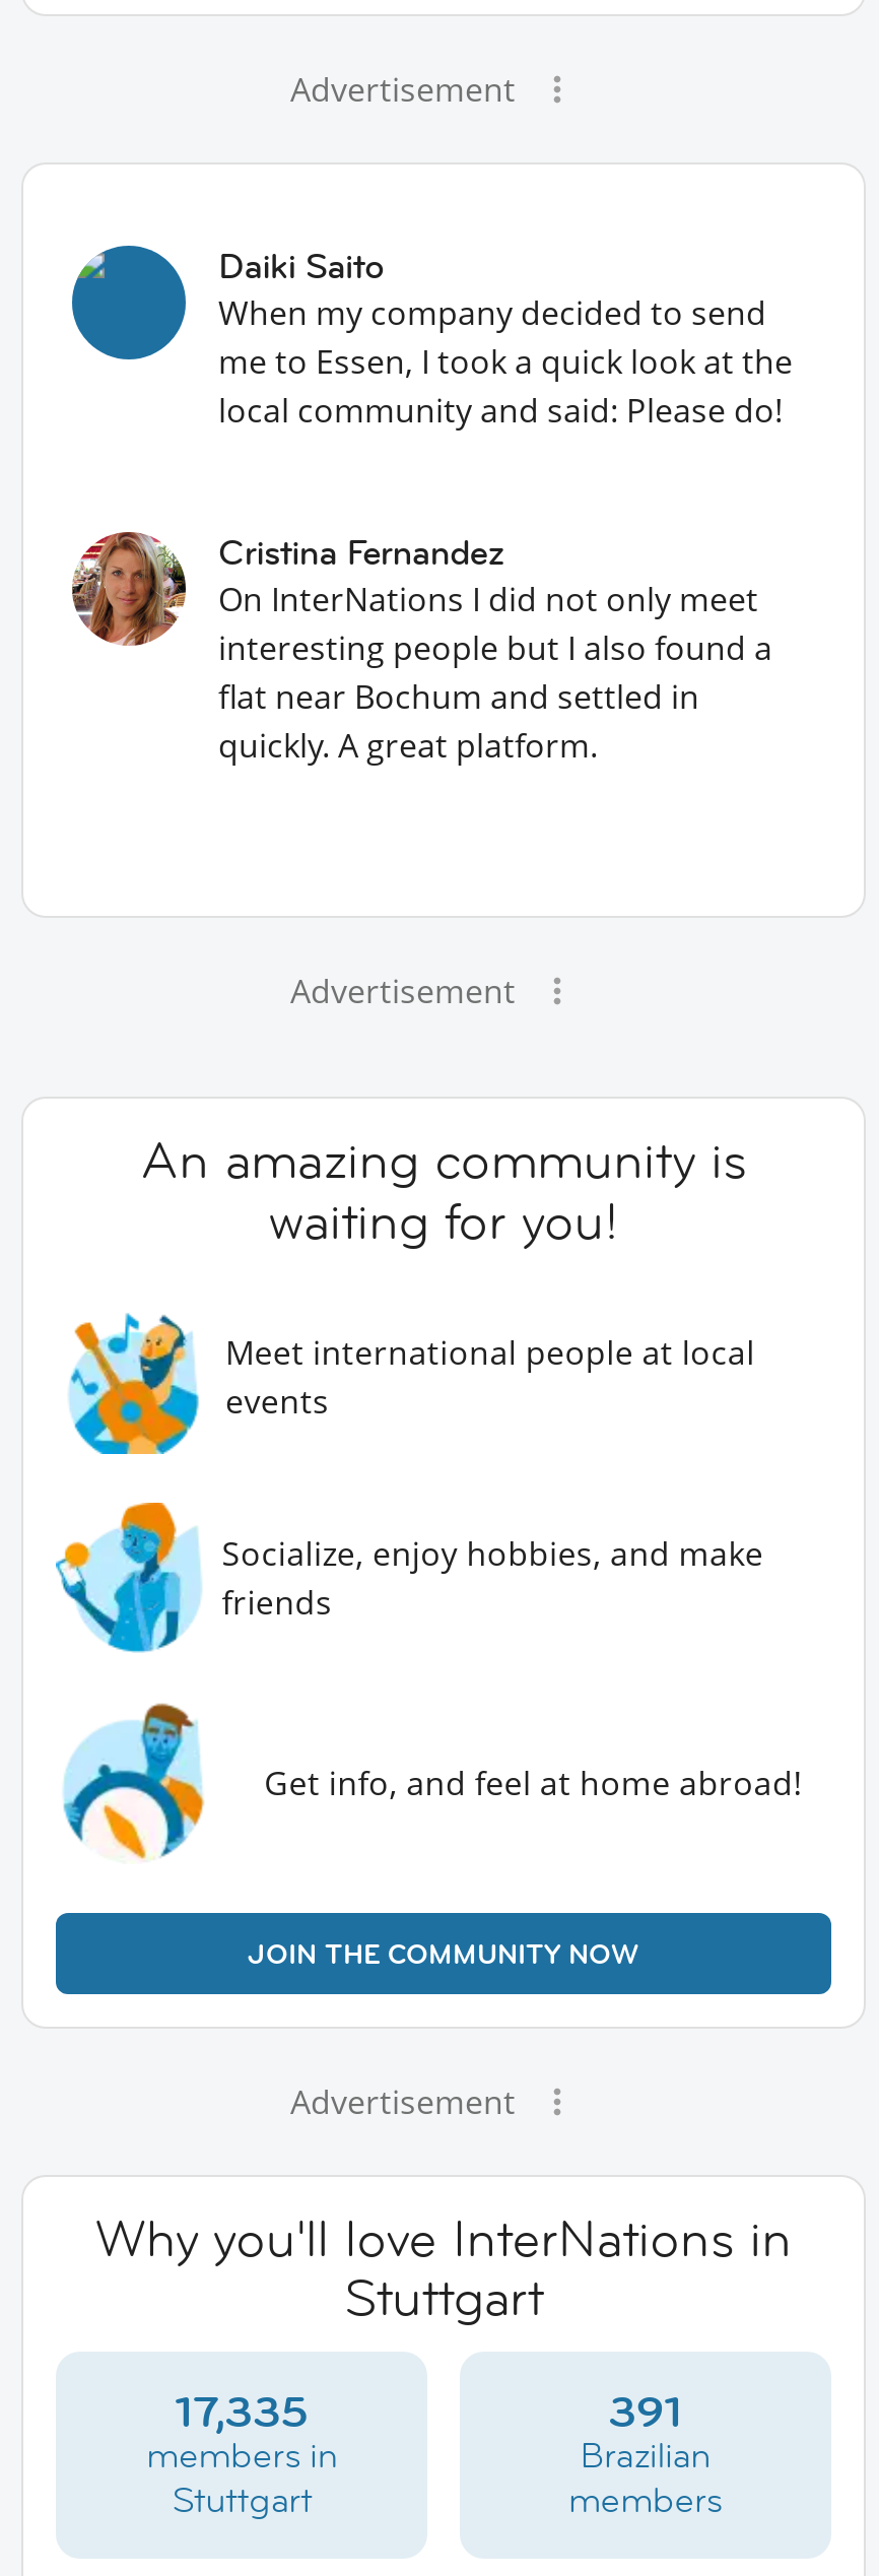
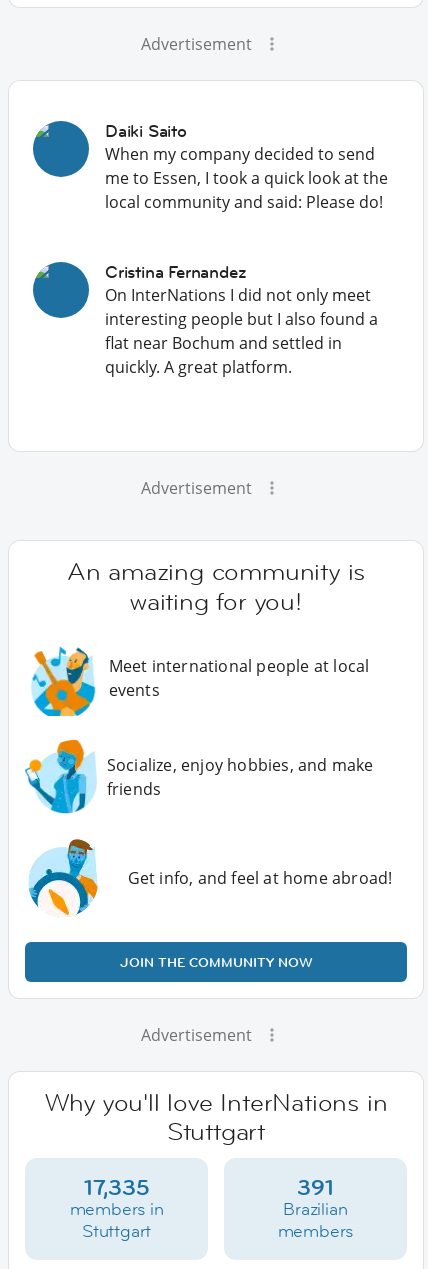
- [image]
+ [image]
